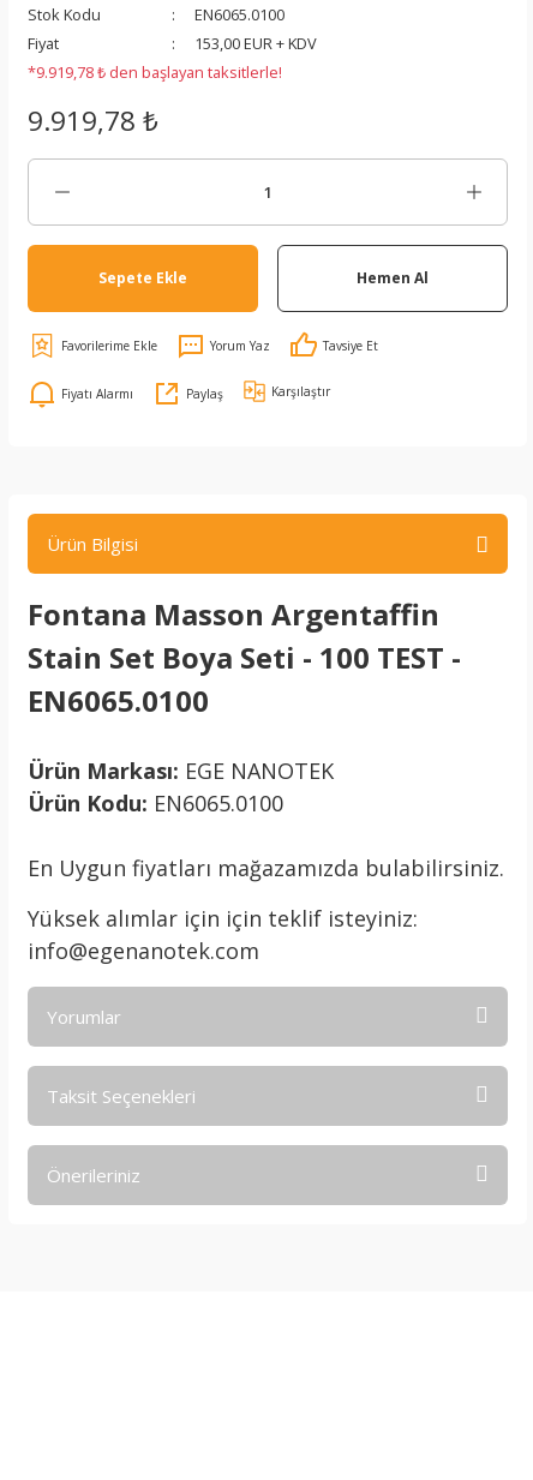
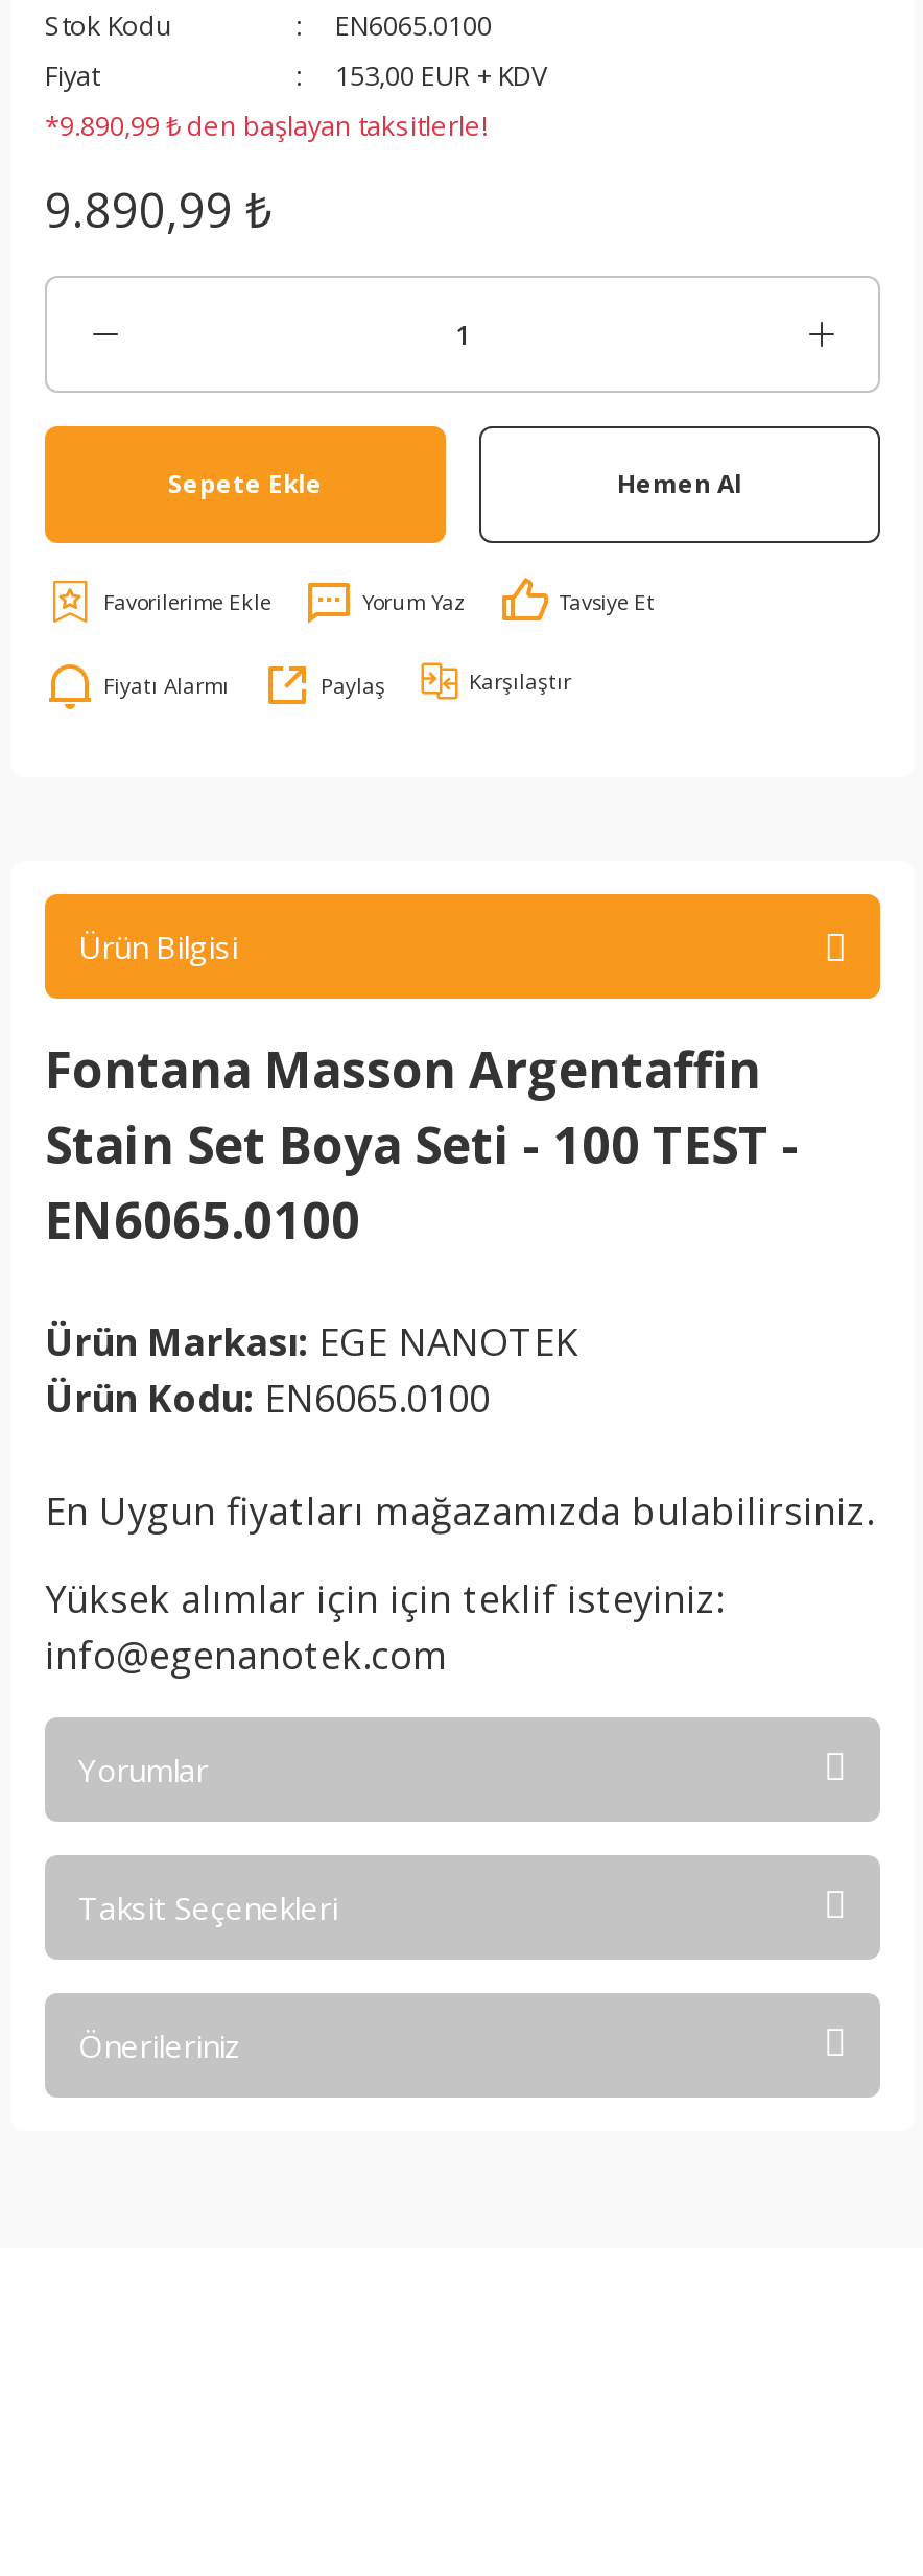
- *9.919,78 ₺ den başlayan taksitlerle!
+ *9.890,99 ₺ den başlayan taksitlerle!

- 9.919,78 ₺
+ 9.890,99 ₺
